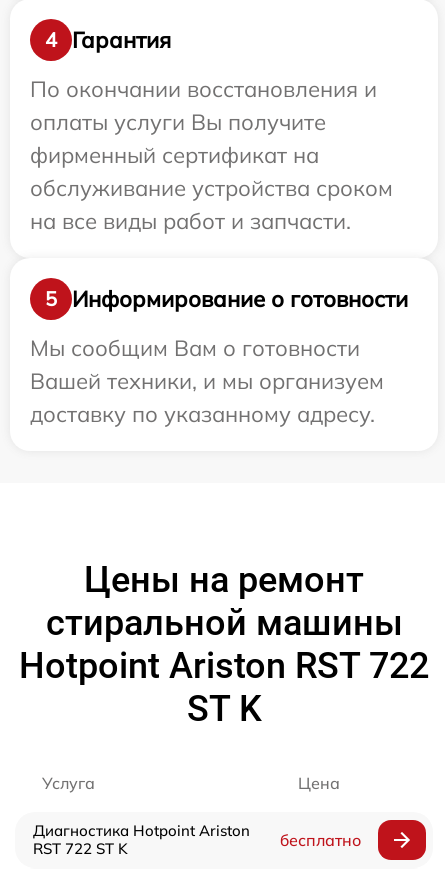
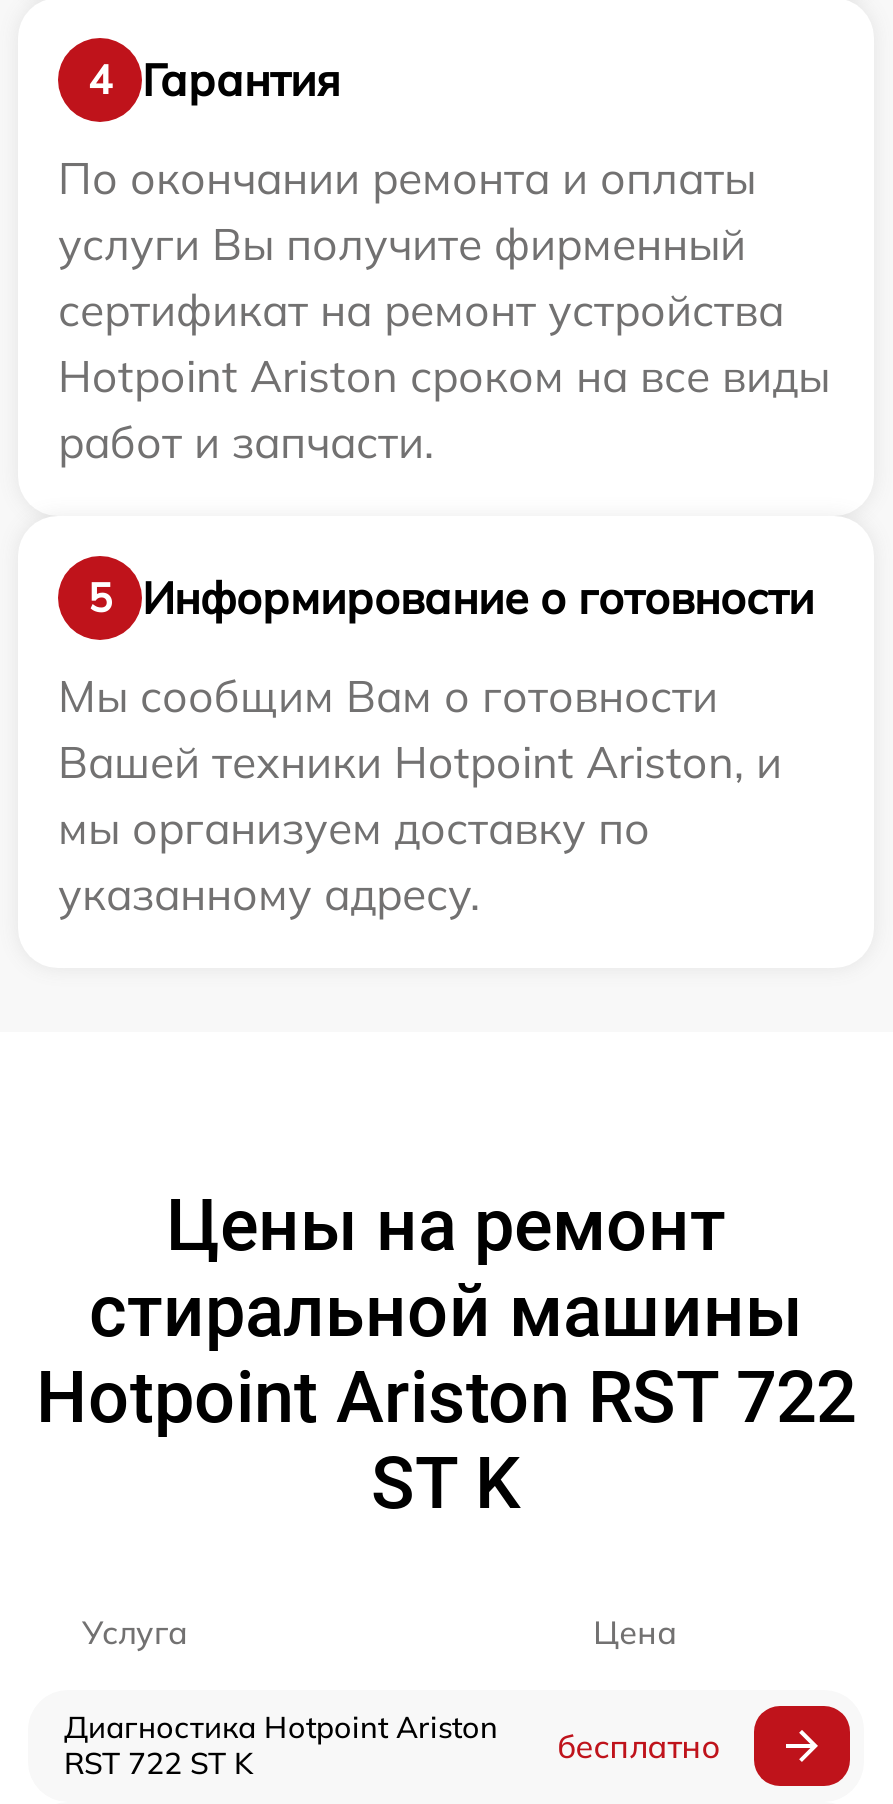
- По окончании восстановления и
- оплаты услуги Вы получите
- фирменный сертификат на
- обслуживание устройства сроком
- на все виды работ и запчасти.
+ По окончании ремонта и оплаты
+ услуги Вы получите фирменный
+ сертификат на ремонт устройства
+ Hotpoint Ariston сроком на все виды
+ работ и запчасти.

- Вашей техники, и мы организуем
- доставку по указанному адресу.
+ Вашей техники Hotpoint Ariston, и
+ мы организуем доставку по
+ указанному адресу.
